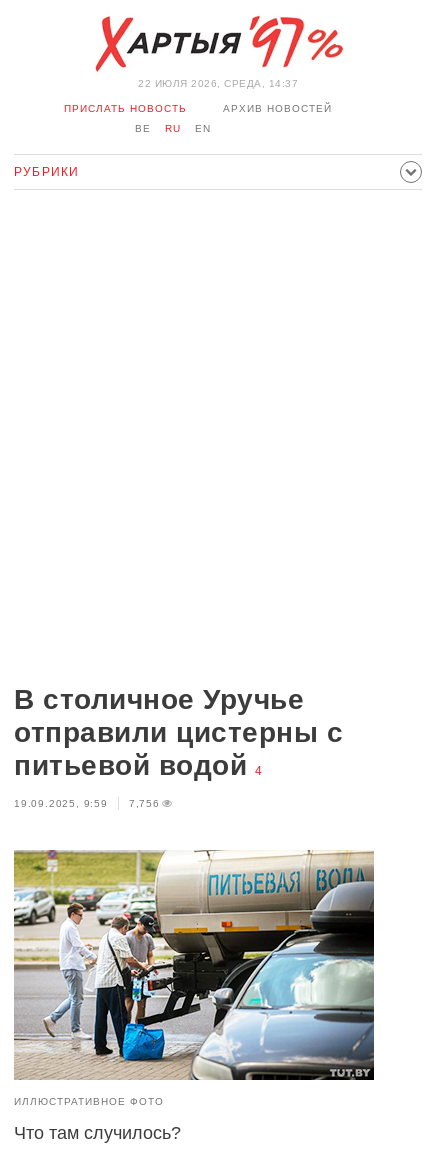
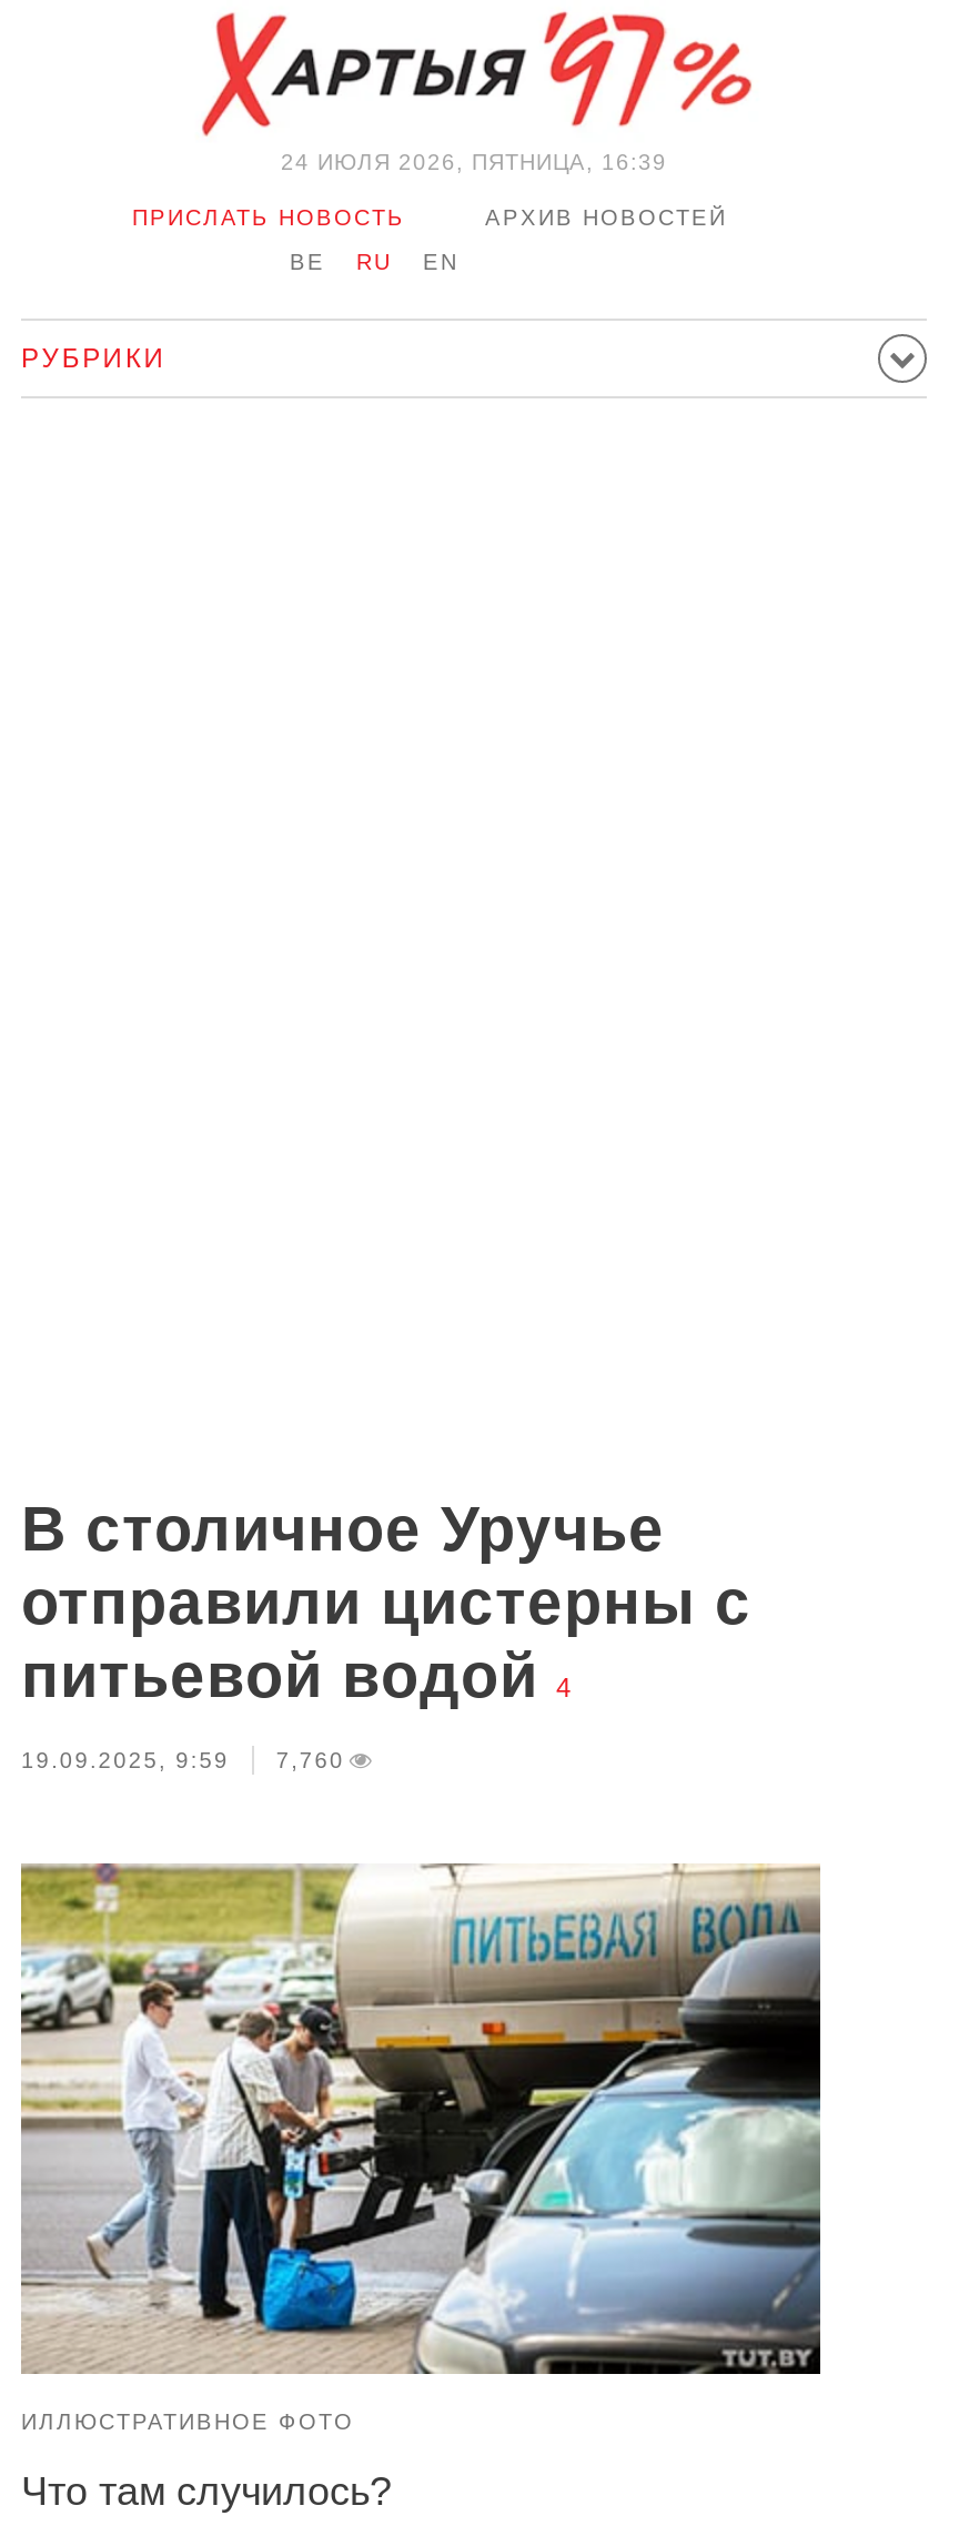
- 22 ИЮЛЯ 2026, СРЕДА, 14:37
+ 24 ИЮЛЯ 2026, ПЯТНИЦА, 16:39

- 19.09.2025, 9:59 7,756
+ 19.09.2025, 9:59 7,760
